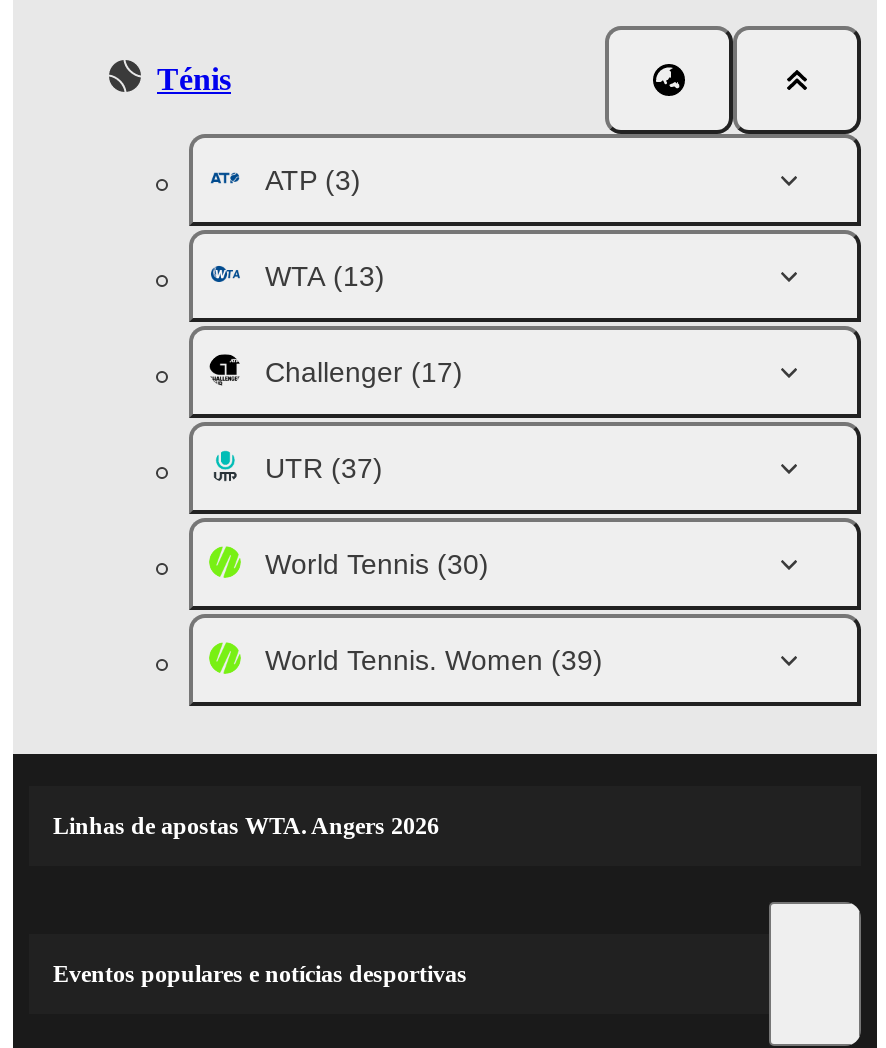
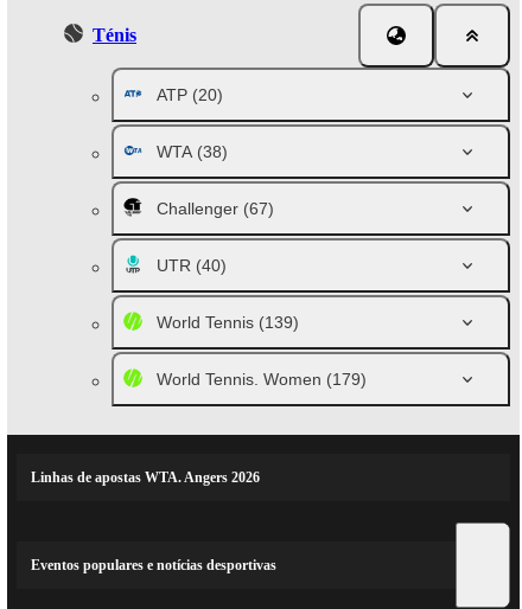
- ATP (3)
+ ATP (20)

- WTA (13)
+ WTA (38)

- Challenger (17)
+ Challenger (67)

- UTR (37)
+ UTR (40)

- World Tennis (30)
+ World Tennis (139)

- World Tennis. Women (39)
+ World Tennis. Women (179)
